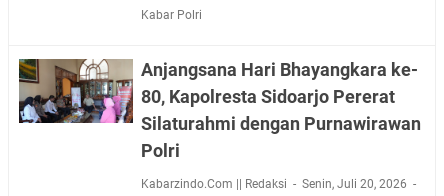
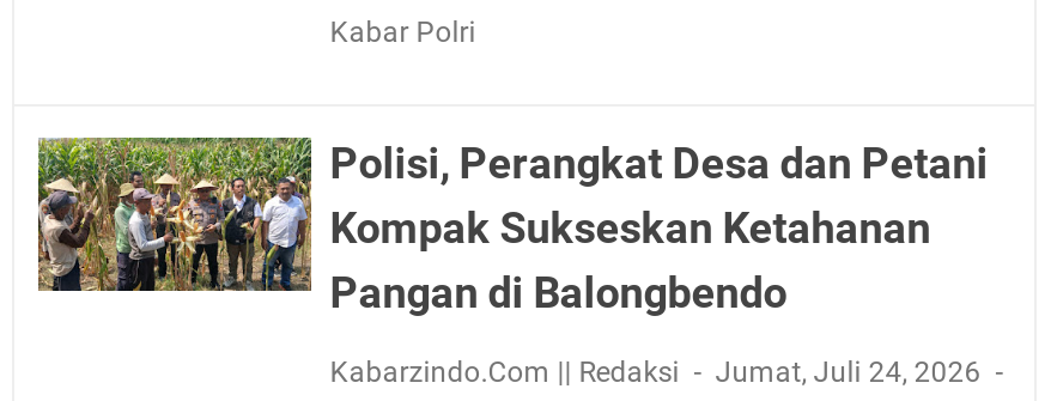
- [image]
- Anjangsana Hari Bhayangkara ke-
- 80, Kapolresta Sidoarjo Pererat
- Silaturahmi dengan Purnawirawan
- Polri
+ [image]
+ Polisi, Perangkat Desa dan Petani
+ Kompak Sukseskan Ketahanan
+ Pangan di Balongbendo

- Senin, Juli 20, 2026
+ Jumat, Juli 24, 2026
